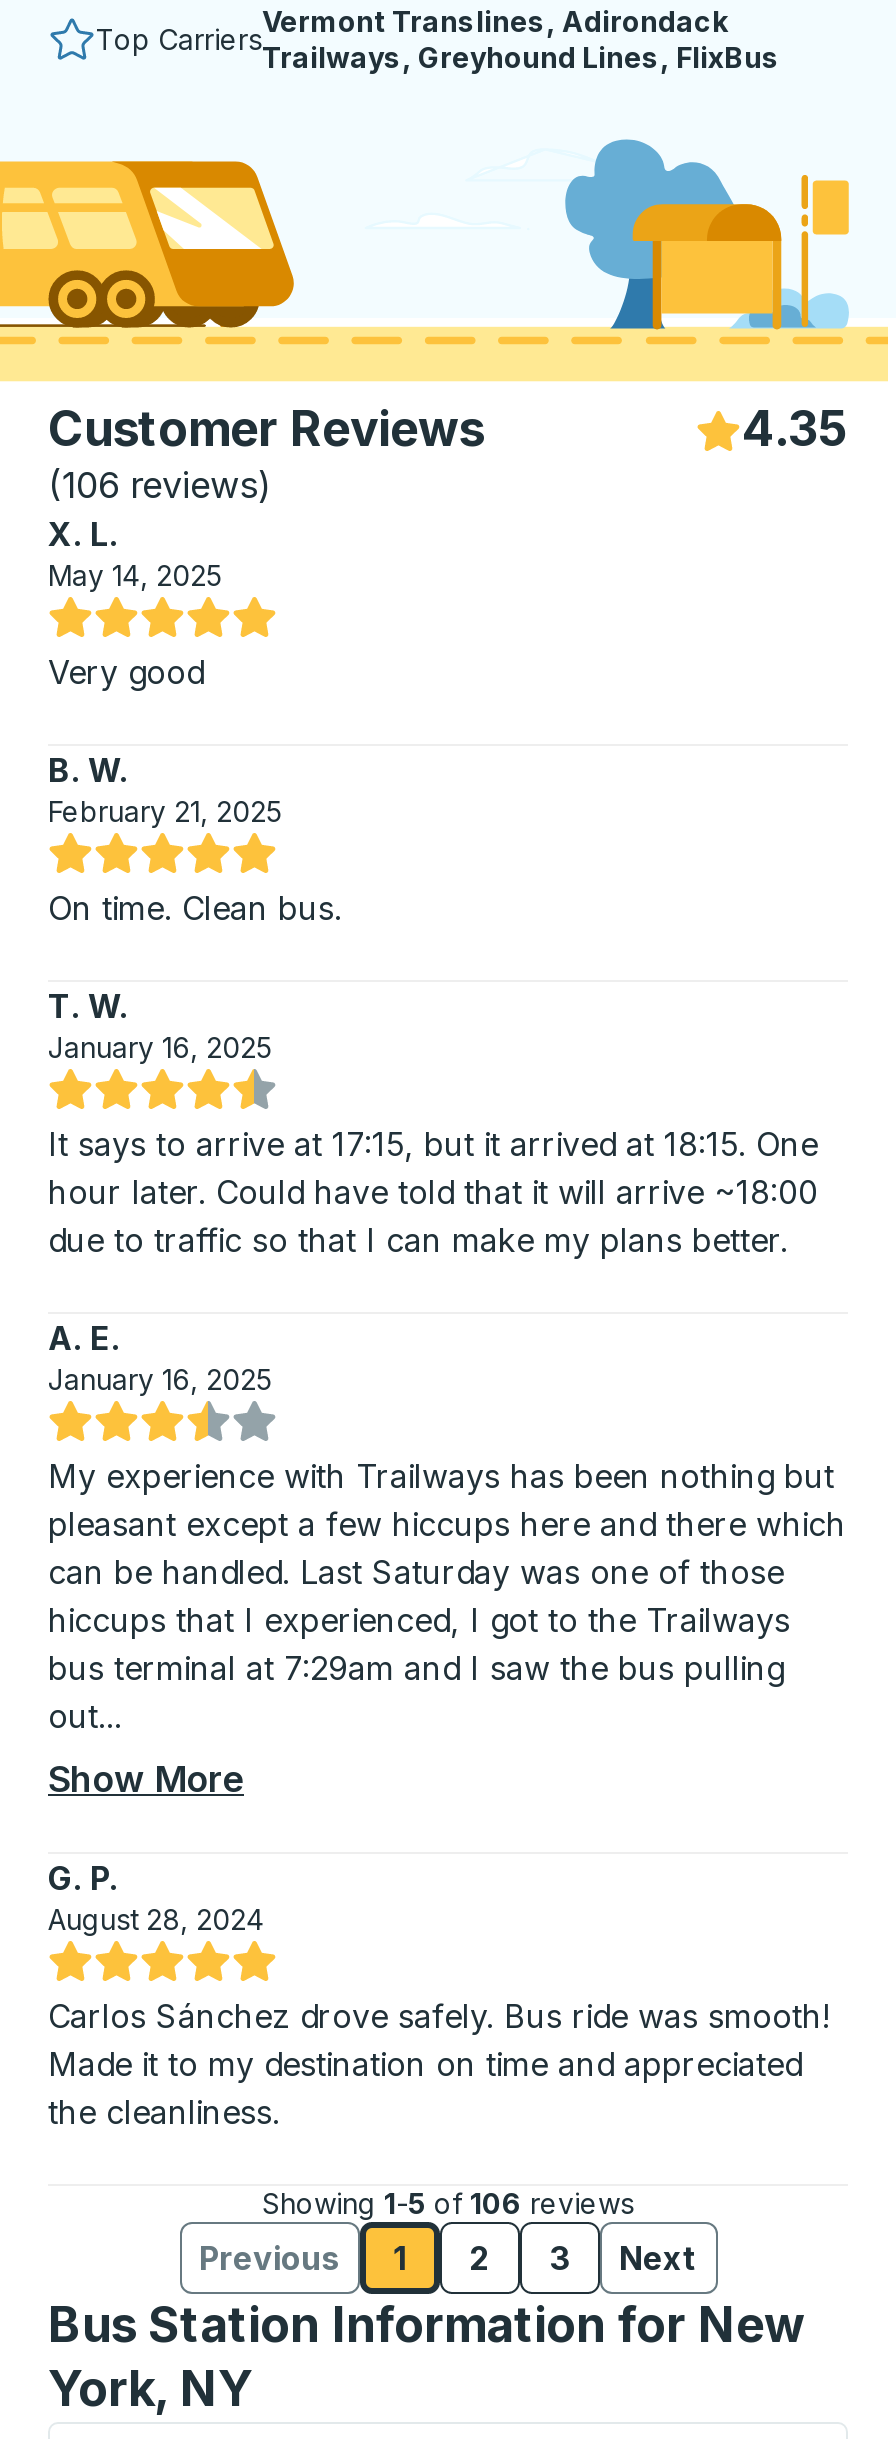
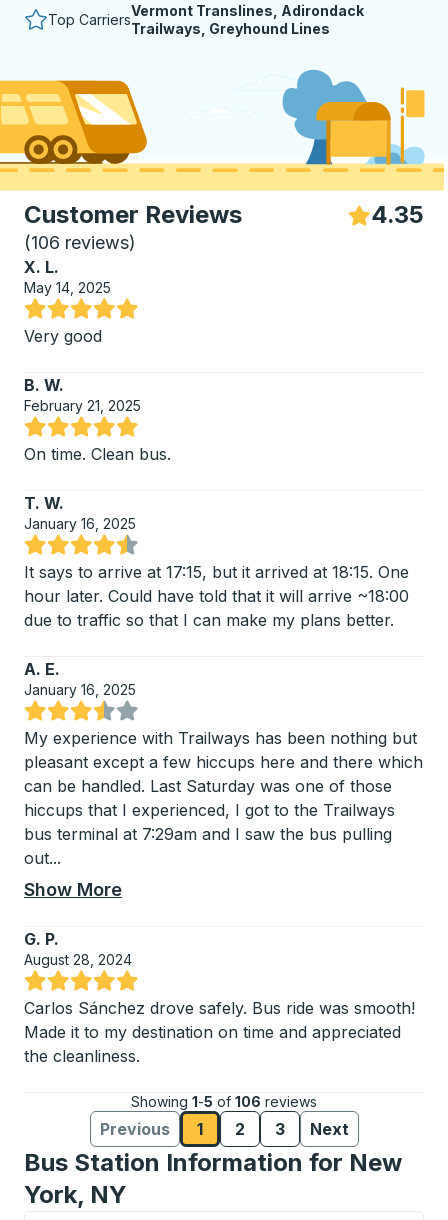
- Trailways, Greyhound Lines, FlixBus
+ Trailways, Greyhound Lines
